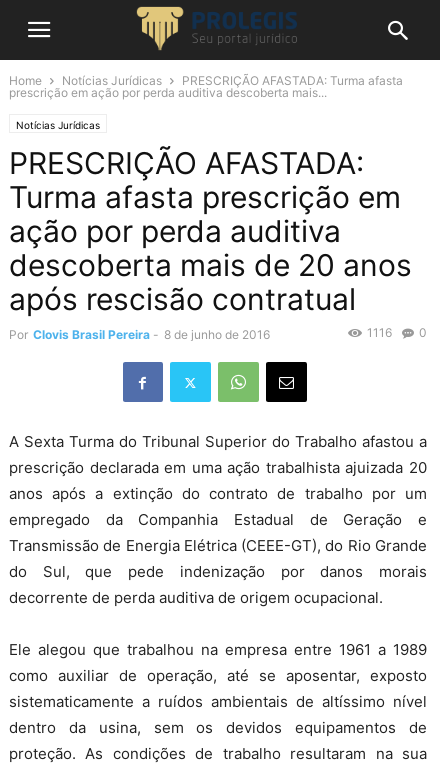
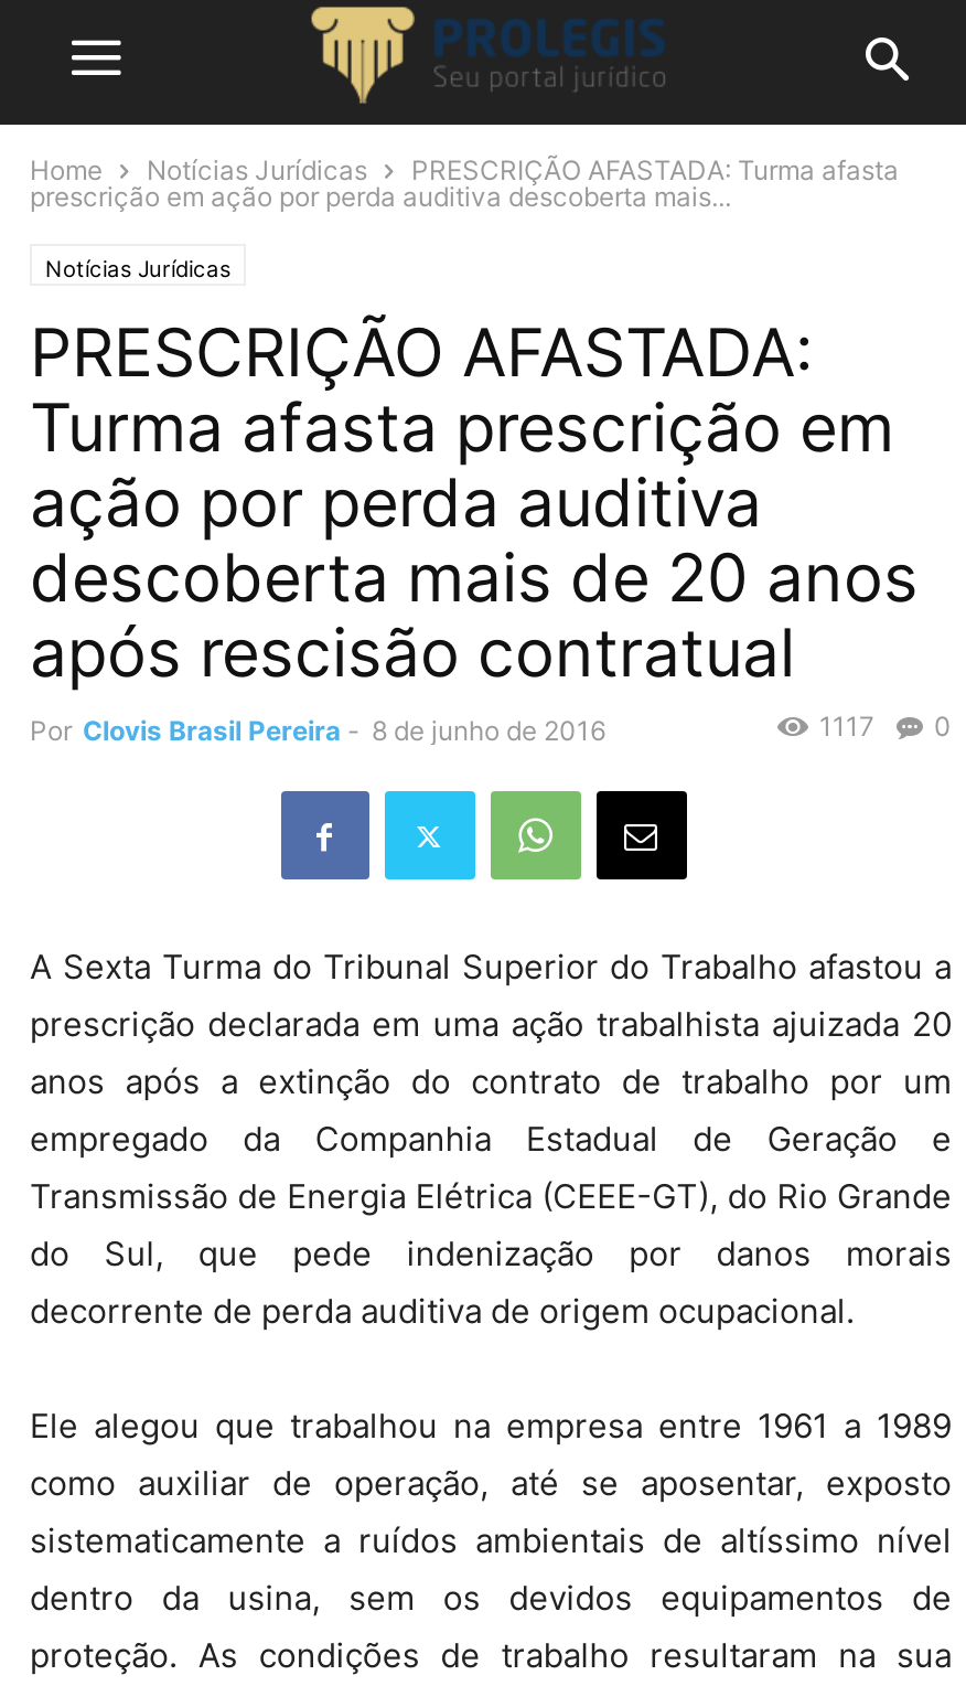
- 1116 0
+ 1117 0
